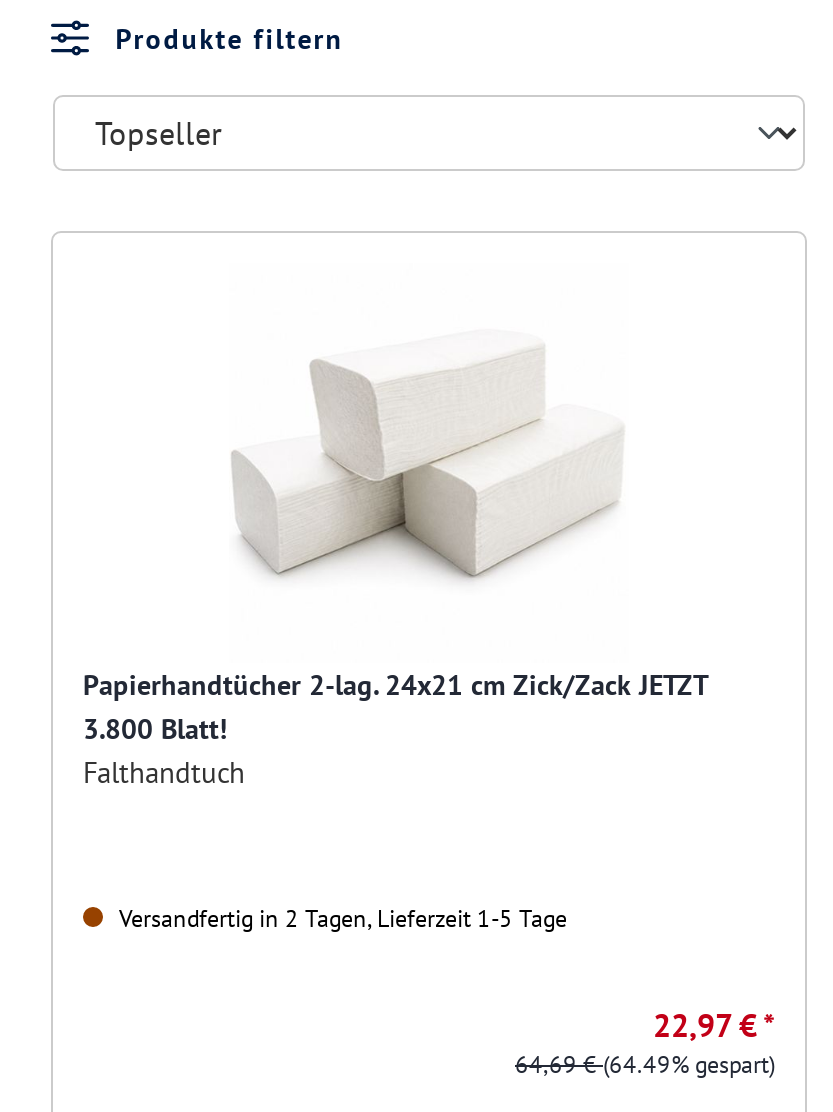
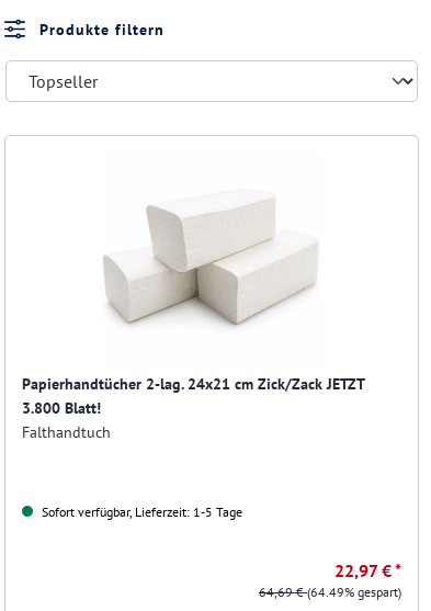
- Versandfertig in 2 Tagen, Lieferzeit 1-5 Tage
+ Sofort verfügbar, Lieferzeit: 1-5 Tage
